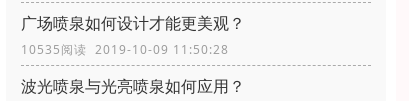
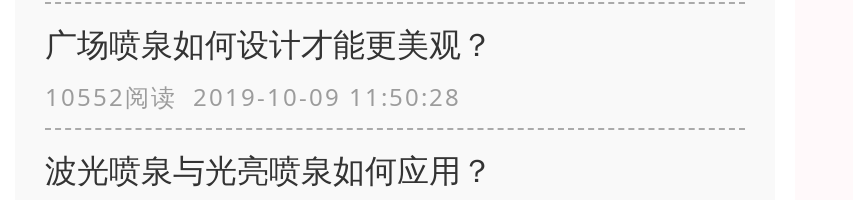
- 10535阅读 2019-10-09 11:50:28
+ 10552阅读 2019-10-09 11:50:28
